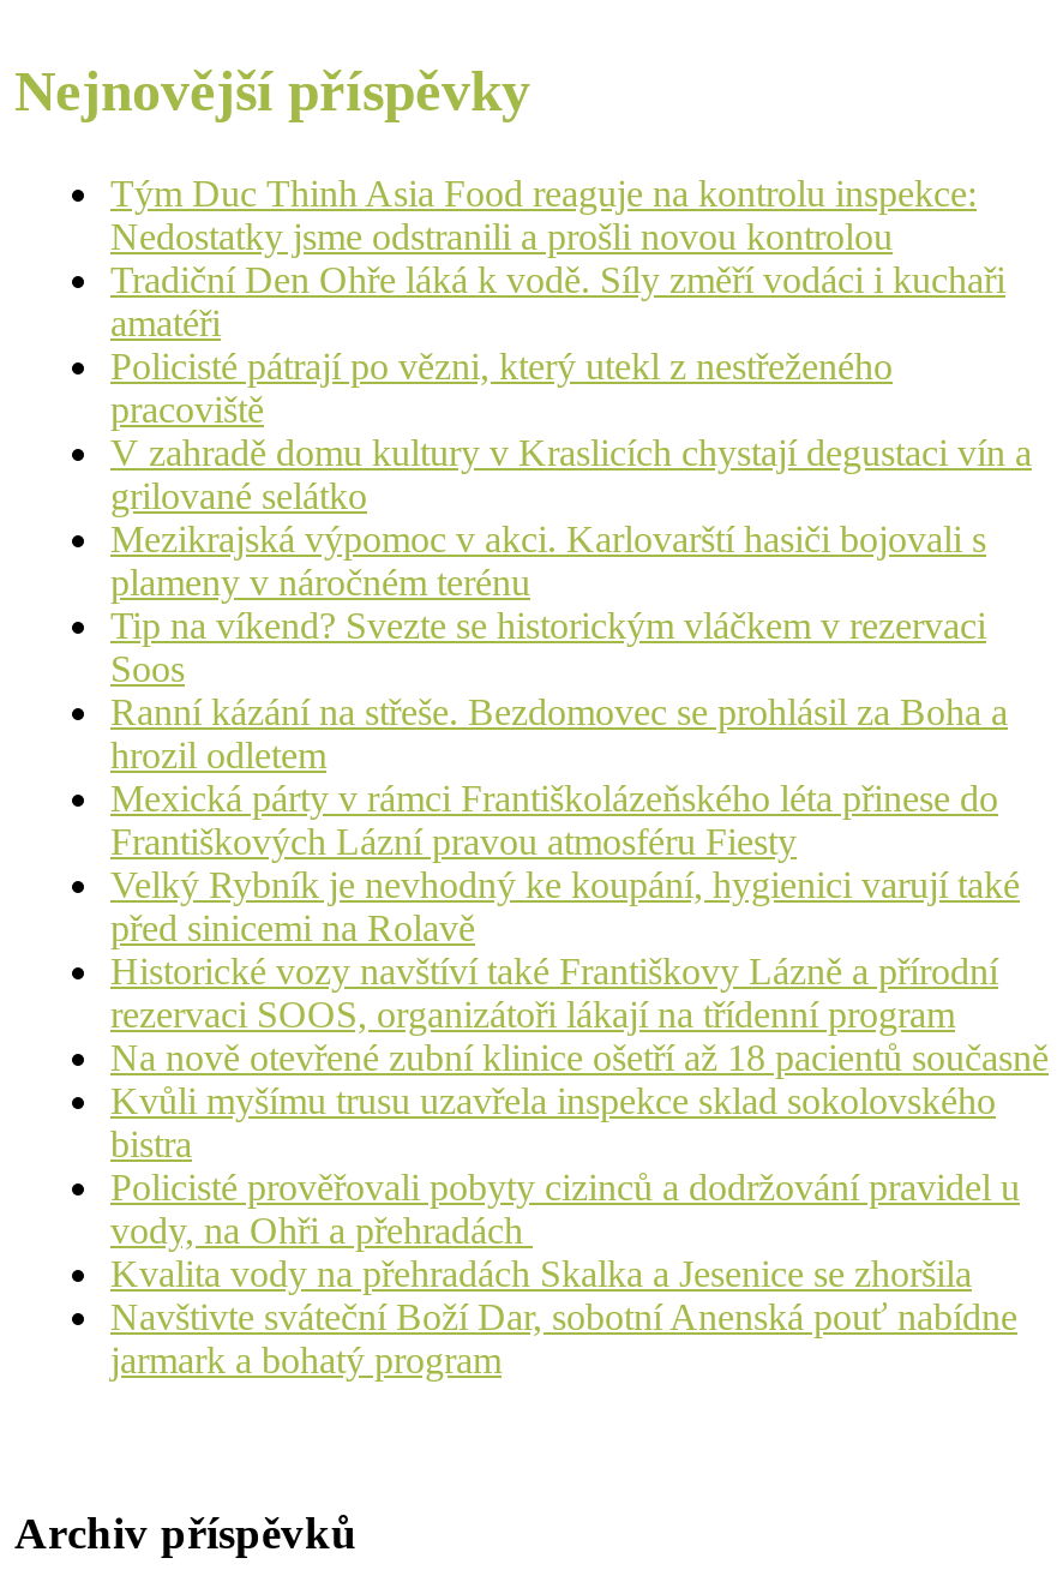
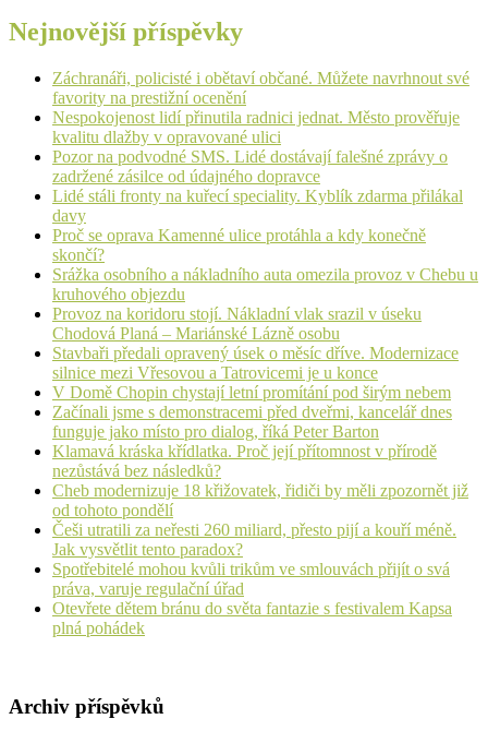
- Tým Duc Thinh Asia Food reaguje na kontrolu inspekce:
- Nedostatky jsme odstranili a prošli novou kontrolou
- Tradiční Den Ohře láká k vodě. Síly změří vodáci i kuchaři
- amatéři
- Policisté pátrají po vězni, který utekl z nestřeženého
- pracoviště
- V zahradě domu kultury v Kraslicích chystají degustaci vín a
- grilované selátko
- Mezikrajská výpomoc v akci. Karlovarští hasiči bojovali s
- plameny v náročném terénu
- Tip na víkend? Svezte se historickým vláčkem v rezervaci
- Soos
- Ranní kázání na střeše. Bezdomovec se prohlásil za Boha a
- hrozil odletem
- Mexická párty v rámci Františkolázeňského léta přinese do
- Františkových Lázní pravou atmosféru Fiesty
- Velký Rybník je nevhodný ke koupání, hygienici varují také
- před sinicemi na Rolavě
- Historické vozy navštíví také Františkovy Lázně a přírodní
- rezervaci SOOS, organizátoři lákají na třídenní program
- Na nově otevřené zubní klinice ošetří až 18 pacientů současně
- Kvůli myšímu trusu uzavřela inspekce sklad sokolovského
- bistra
- Policisté prověřovali pobyty cizinců a dodržování pravidel u
- vody, na Ohři a přehradách
- Kvalita vody na přehradách Skalka a Jesenice se zhoršila
- Navštivte sváteční Boží Dar, sobotní Anenská pouť nabídne
- jarmark a bohatý program
+ Záchranáři, policisté i obětaví občané. Můžete navrhnout své
+ favority na prestižní ocenění
+ Nespokojenost lidí přinutila radnici jednat. Město prověřuje
+ kvalitu dlažby v opravované ulici
+ Pozor na podvodné SMS. Lidé dostávají falešné zprávy o
+ zadržené zásilce od údajného dopravce
+ Lidé stáli fronty na kuřecí speciality. Kyblík zdarma přilákal
+ davy
+ Proč se oprava Kamenné ulice protáhla a kdy konečně
+ skončí?
+ Srážka osobního a nákladního auta omezila provoz v Chebu u
+ kruhového objezdu
+ Provoz na koridoru stojí. Nákladní vlak srazil v úseku
+ Chodová Planá – Mariánské Lázně osobu
+ Stavbaři předali opravený úsek o měsíc dříve. Modernizace
+ silnice mezi Vřesovou a Tatrovicemi je u konce
+ V Domě Chopin chystají letní promítání pod širým nebem
+ Začínali jsme s demonstracemi před dveřmi, kancelář dnes
+ funguje jako místo pro dialog, říká Peter Barton
+ Klamavá kráska křídlatka. Proč její přítomnost v přírodě
+ nezůstává bez následků?
+ Cheb modernizuje 18 křižovatek, řidiči by měli zpozornět již
+ od tohoto pondělí
+ Češi utratili za neřesti 260 miliard, přesto pijí a kouří méně.
+ Jak vysvětlit tento paradox?
+ Spotřebitelé mohou kvůli trikům ve smlouvách přijít o svá
+ práva, varuje regulační úřad
+ Otevřete dětem bránu do světa fantazie s festivalem Kapsa
+ plná pohádek
